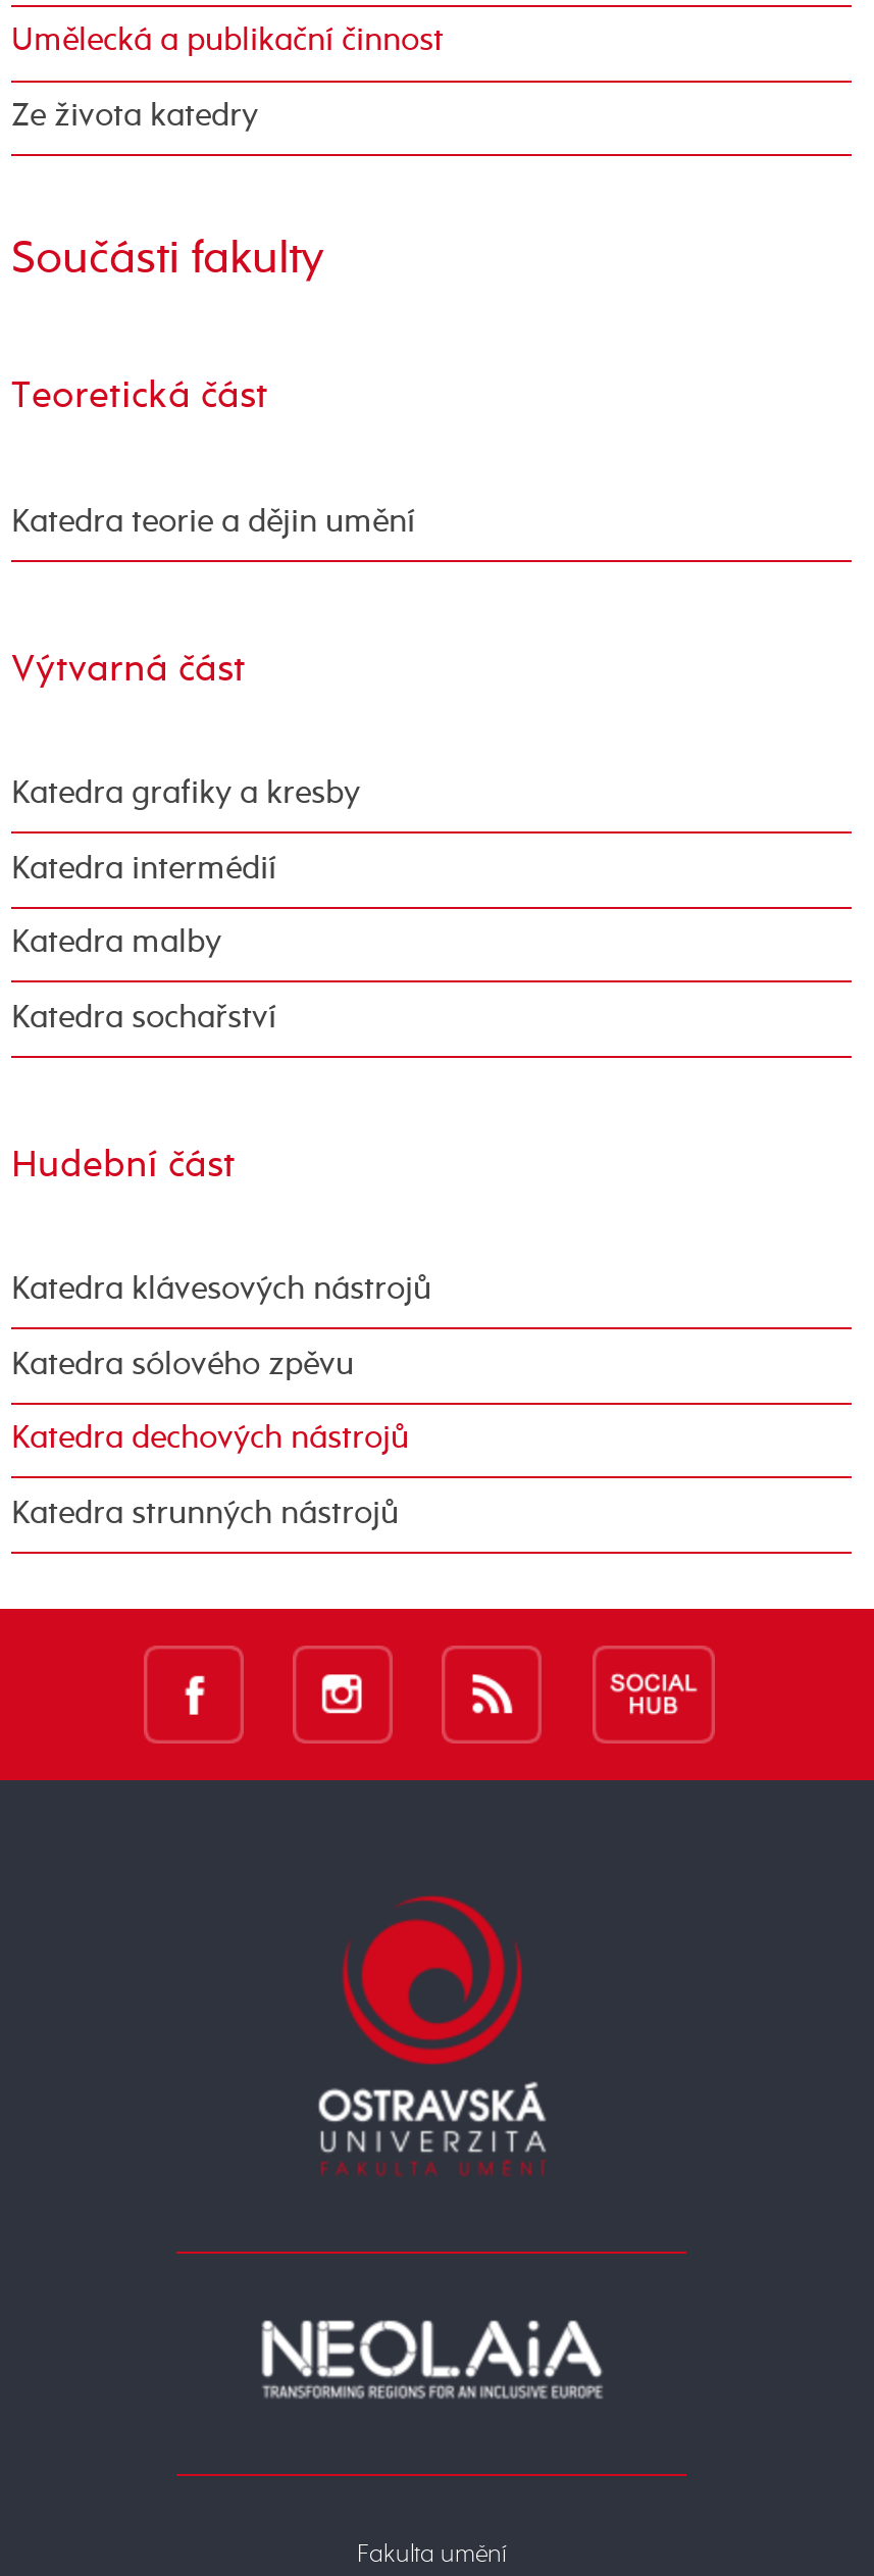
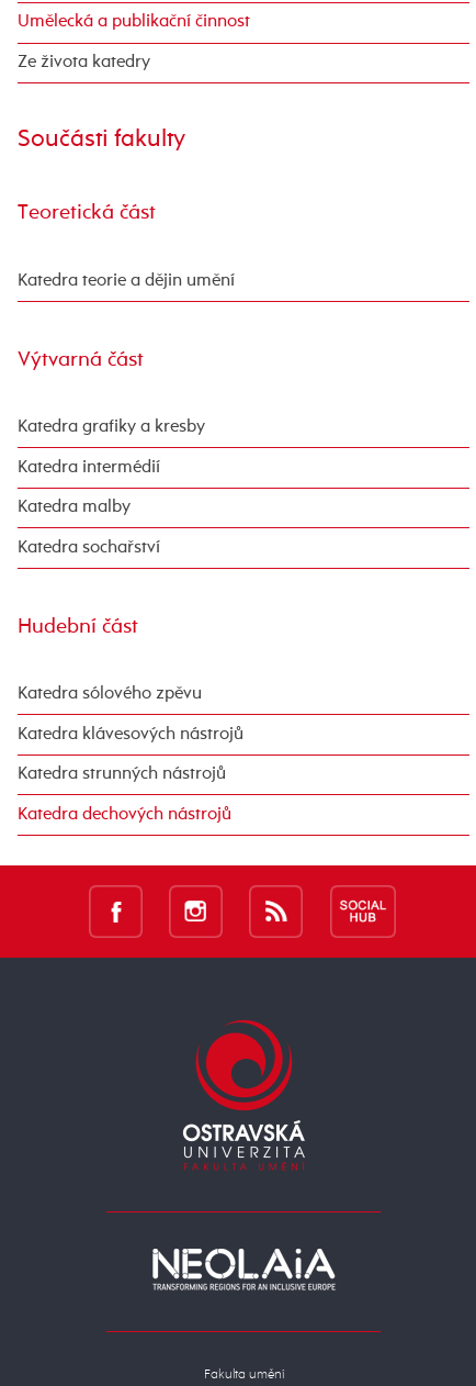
moved down: Katedra klávesových nástrojů

moved up: Katedra sólového zpěvu

moved down: Katedra dechových nástrojů

moved up: Katedra strunných nástrojů
